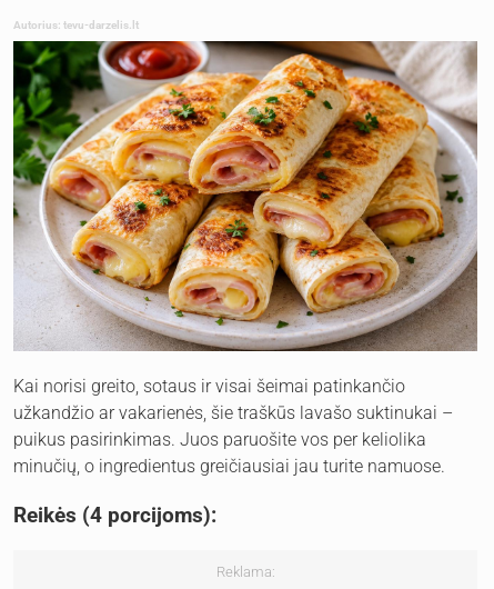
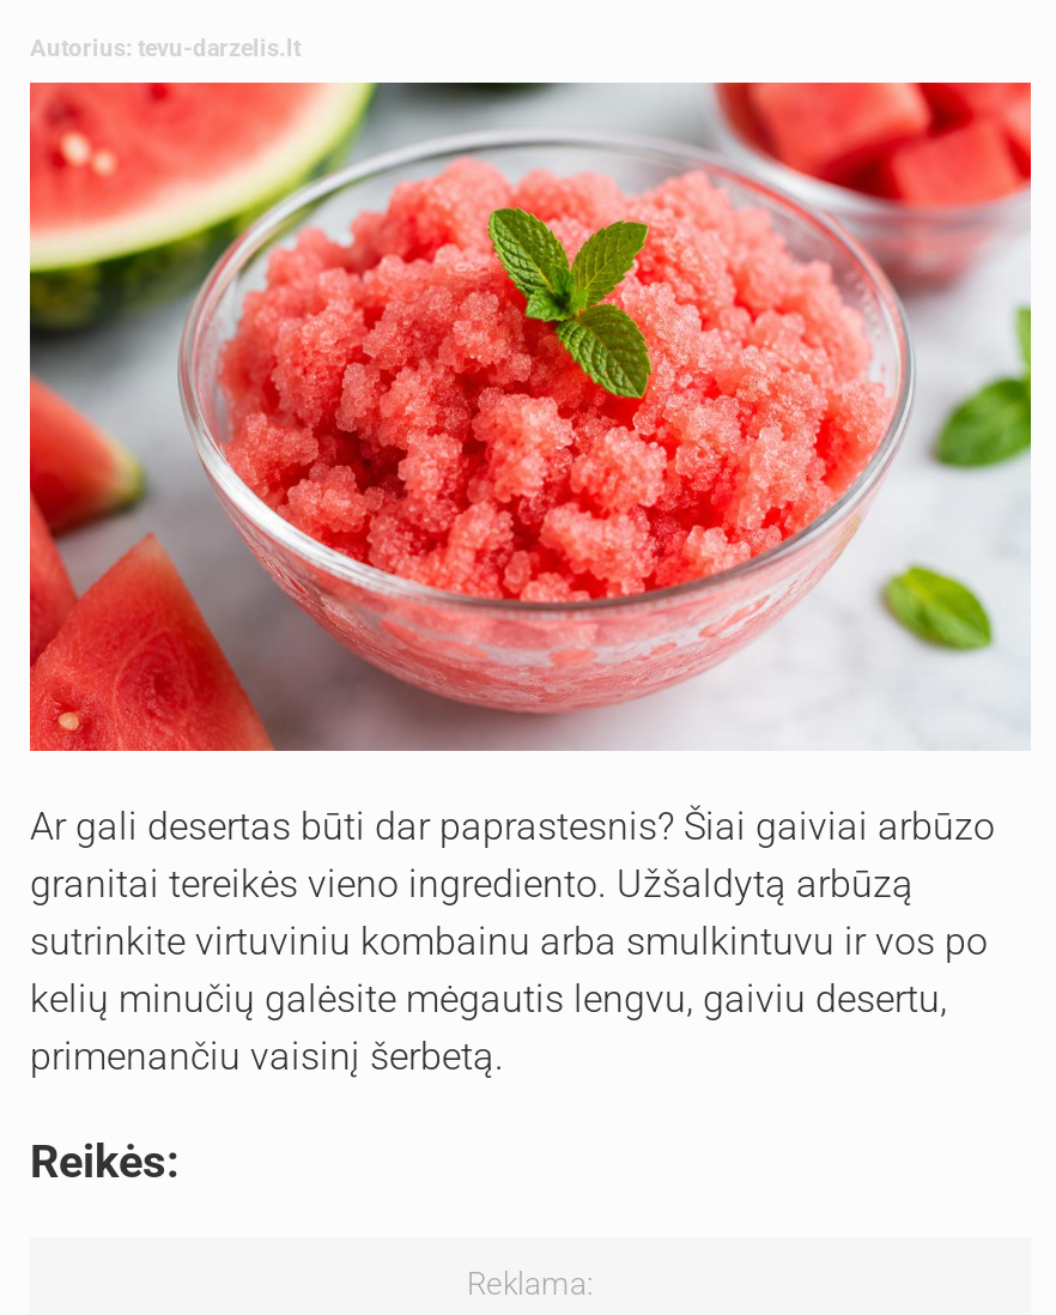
- [image]
- Kai norisi greito, sotaus ir visai šeimai patinkančio
- užkandžio ar vakarienės, šie traškūs lavašo suktinukai –
- puikus pasirinkimas. Juos paruošite vos per keliolika
- minučių, o ingredientus greičiausiai jau turite namuose.
+ [image]
+ Ar gali desertas būti dar paprastesnis? Šiai gaiviai arbūzo
+ granitai tereikės vieno ingrediento. Užšaldytą arbūzą
+ sutrinkite virtuviniu kombainu arba smulkintuvu ir vos po
+ kelių minučių galėsite mėgautis lengvu, gaiviu desertu,
+ primenančiu vaisinį šerbetą.

- Reikės (4 porcijoms):
+ Reikės:
